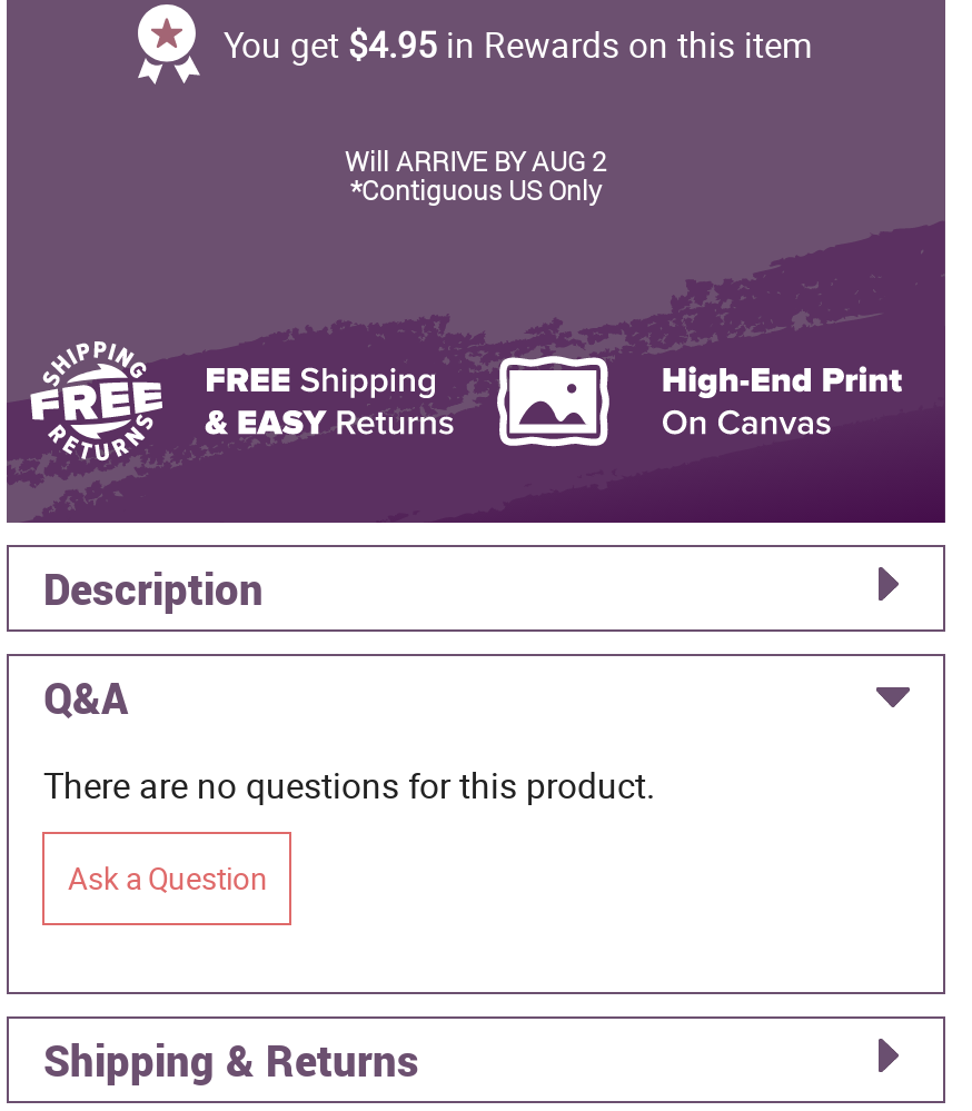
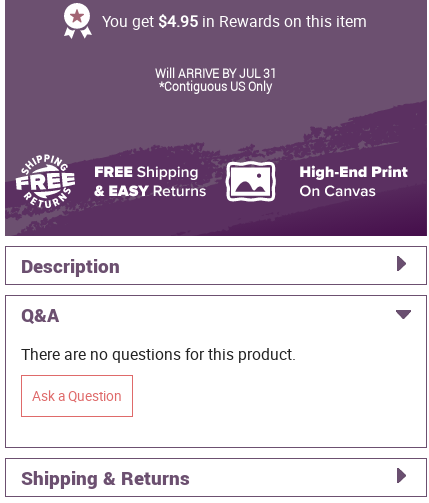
- Will ARRIVE BY AUG 2
+ Will ARRIVE BY JUL 31
